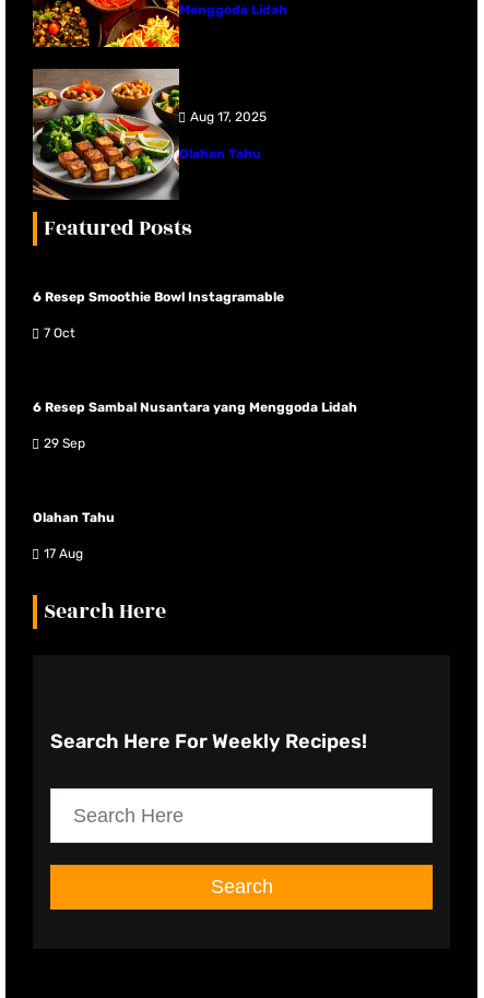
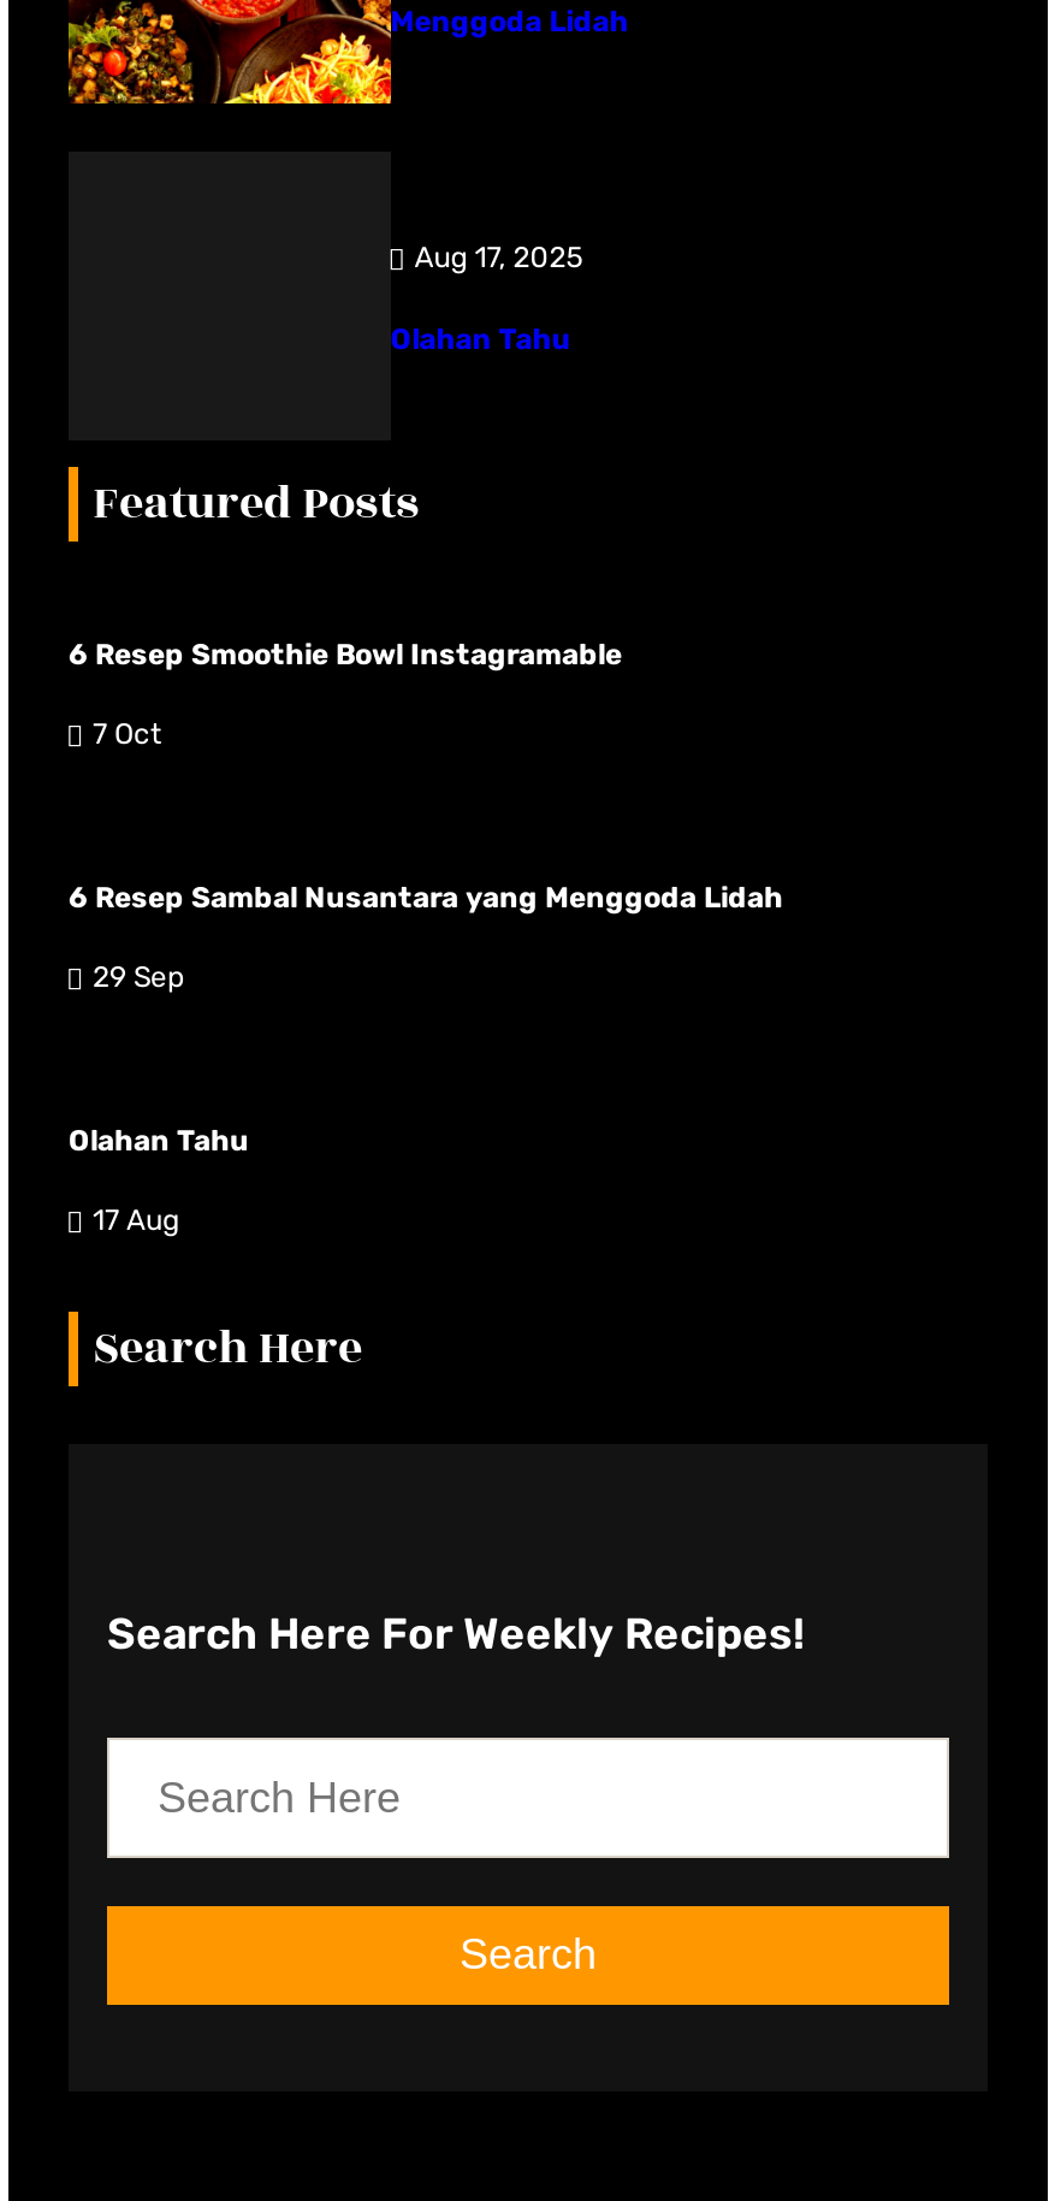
- [image]
